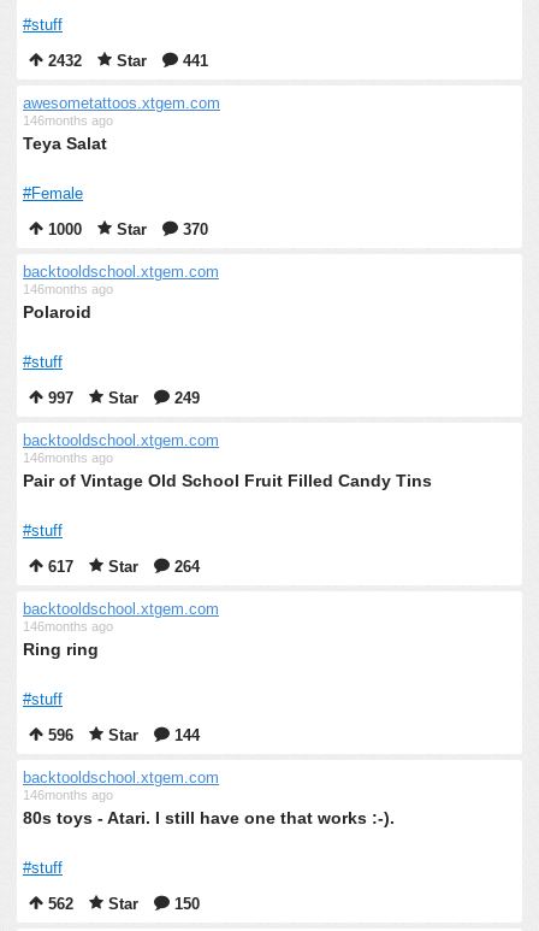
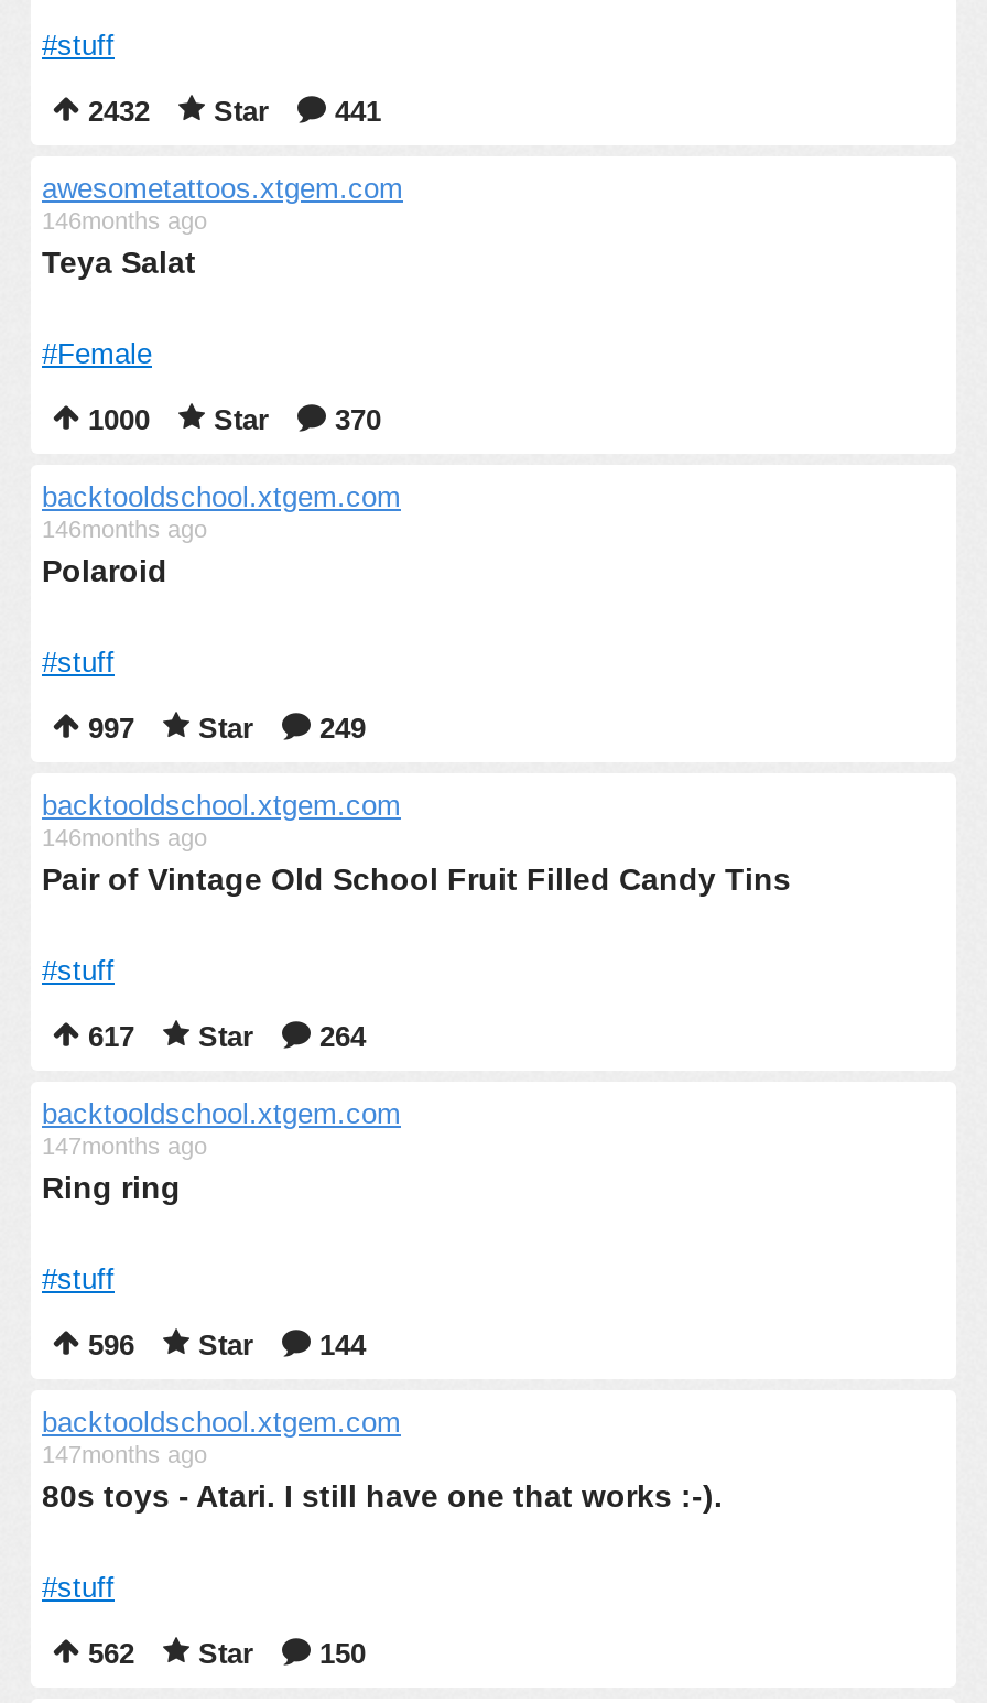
- 146months ago
+ 147months ago

- 146months ago
+ 147months ago
